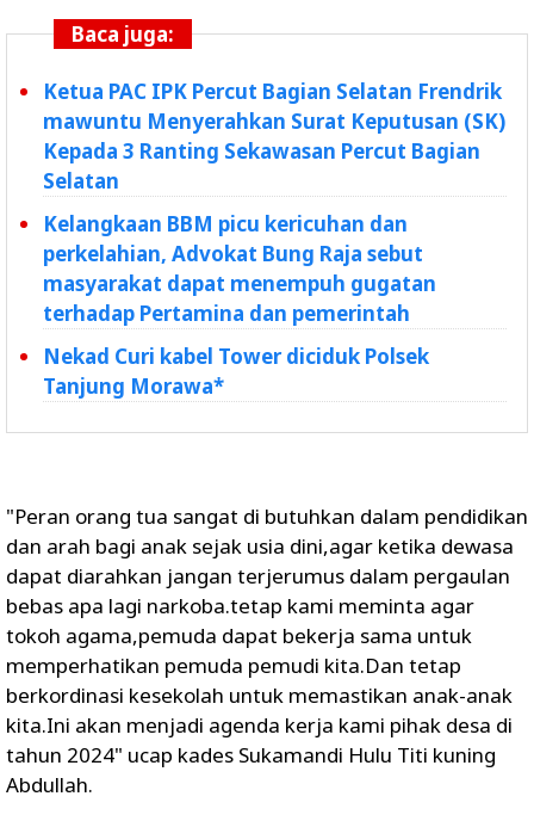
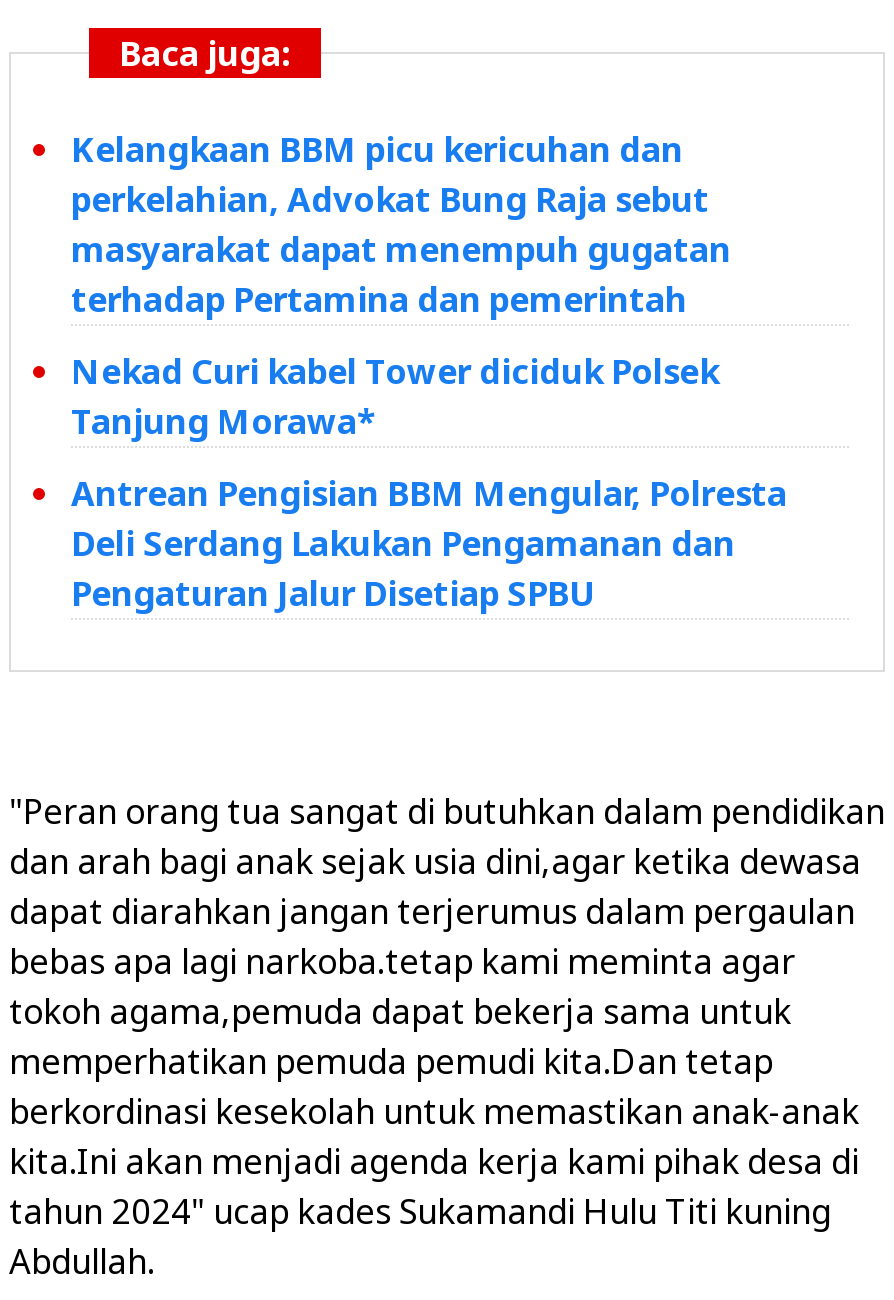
- Ketua PAC IPK Percut Bagian Selatan Frendrik
- mawuntu Menyerahkan Surat Keputusan (SK)
- Kepada 3 Ranting Sekawasan Percut Bagian
- Selatan

moved up: Kelangkaan BBM picu kericuhan dan | perkelahian, Advokat Bung Raja sebut | masyarakat dapat menempuh gugatan | terhadap Pertamina dan pemerintah | Nekad Curi kabel Tower diciduk Polsek | Tanjung Morawa*

+ Antrean Pengisian BBM Mengular, Polresta
+ Deli Serdang Lakukan Pengamanan dan
+ Pengaturan Jalur Disetiap SPBU
